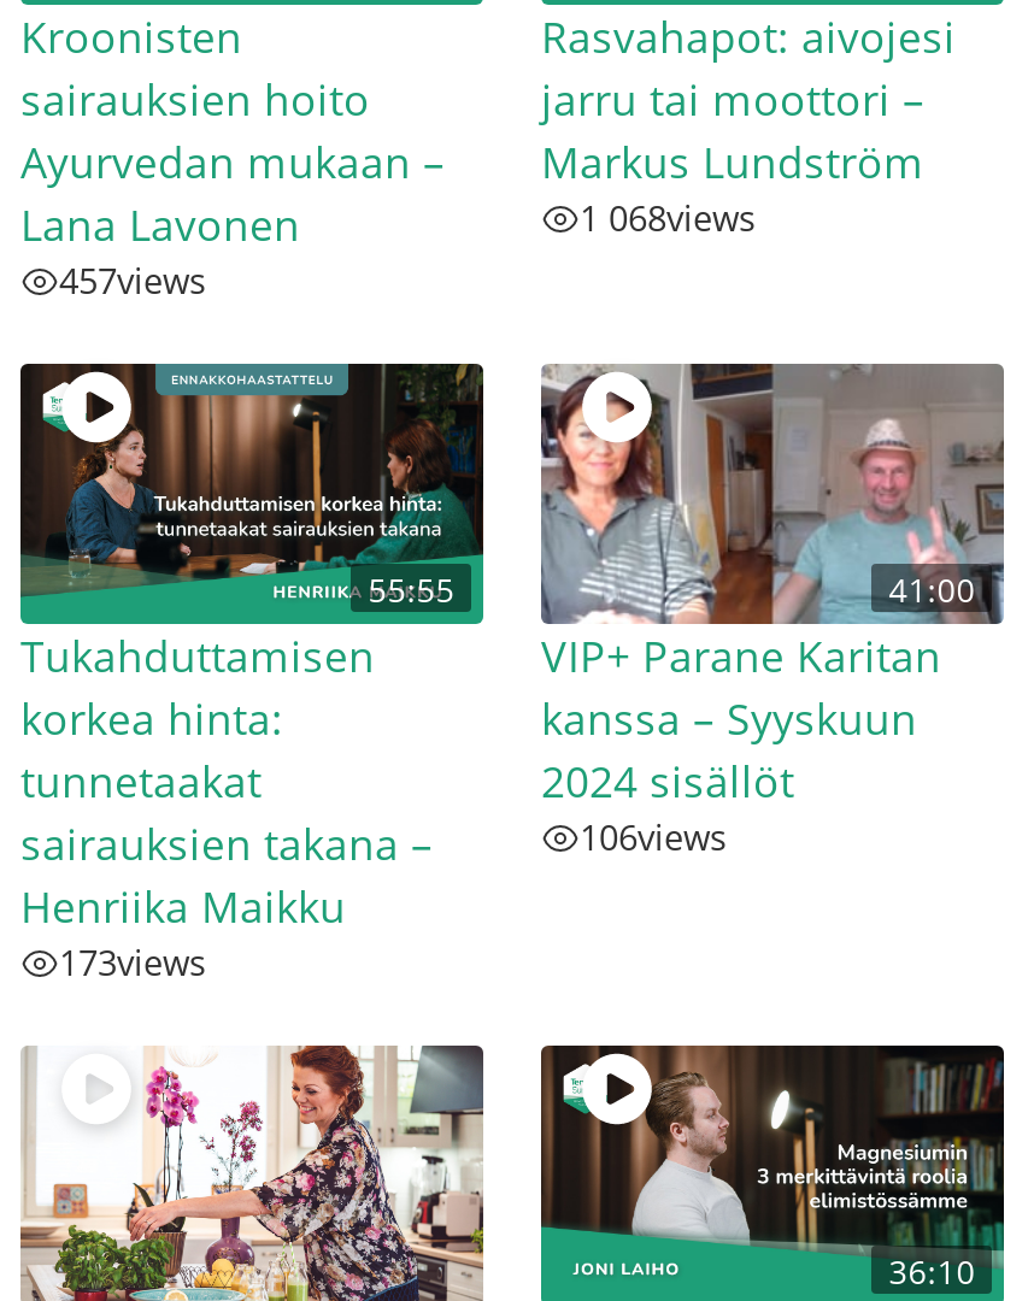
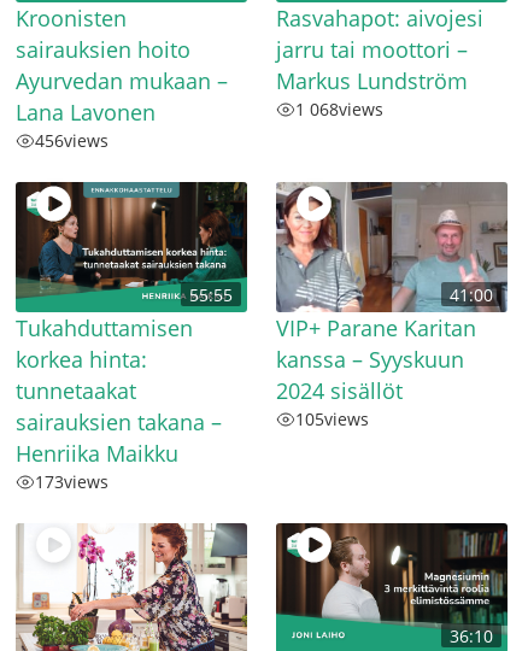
- 457views
+ 456views

- 106views
+ 105views
